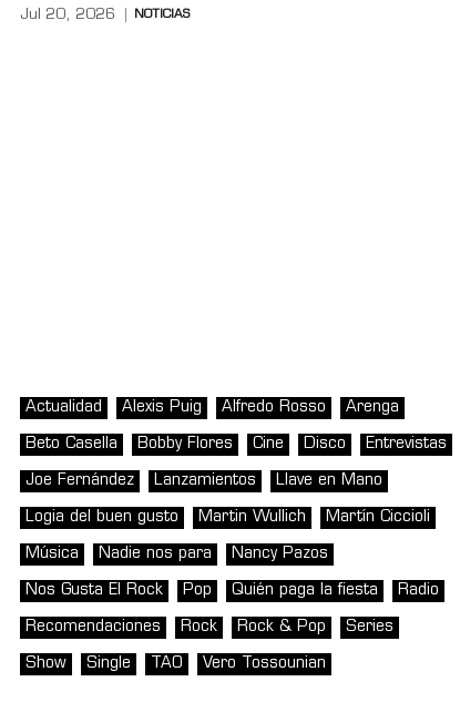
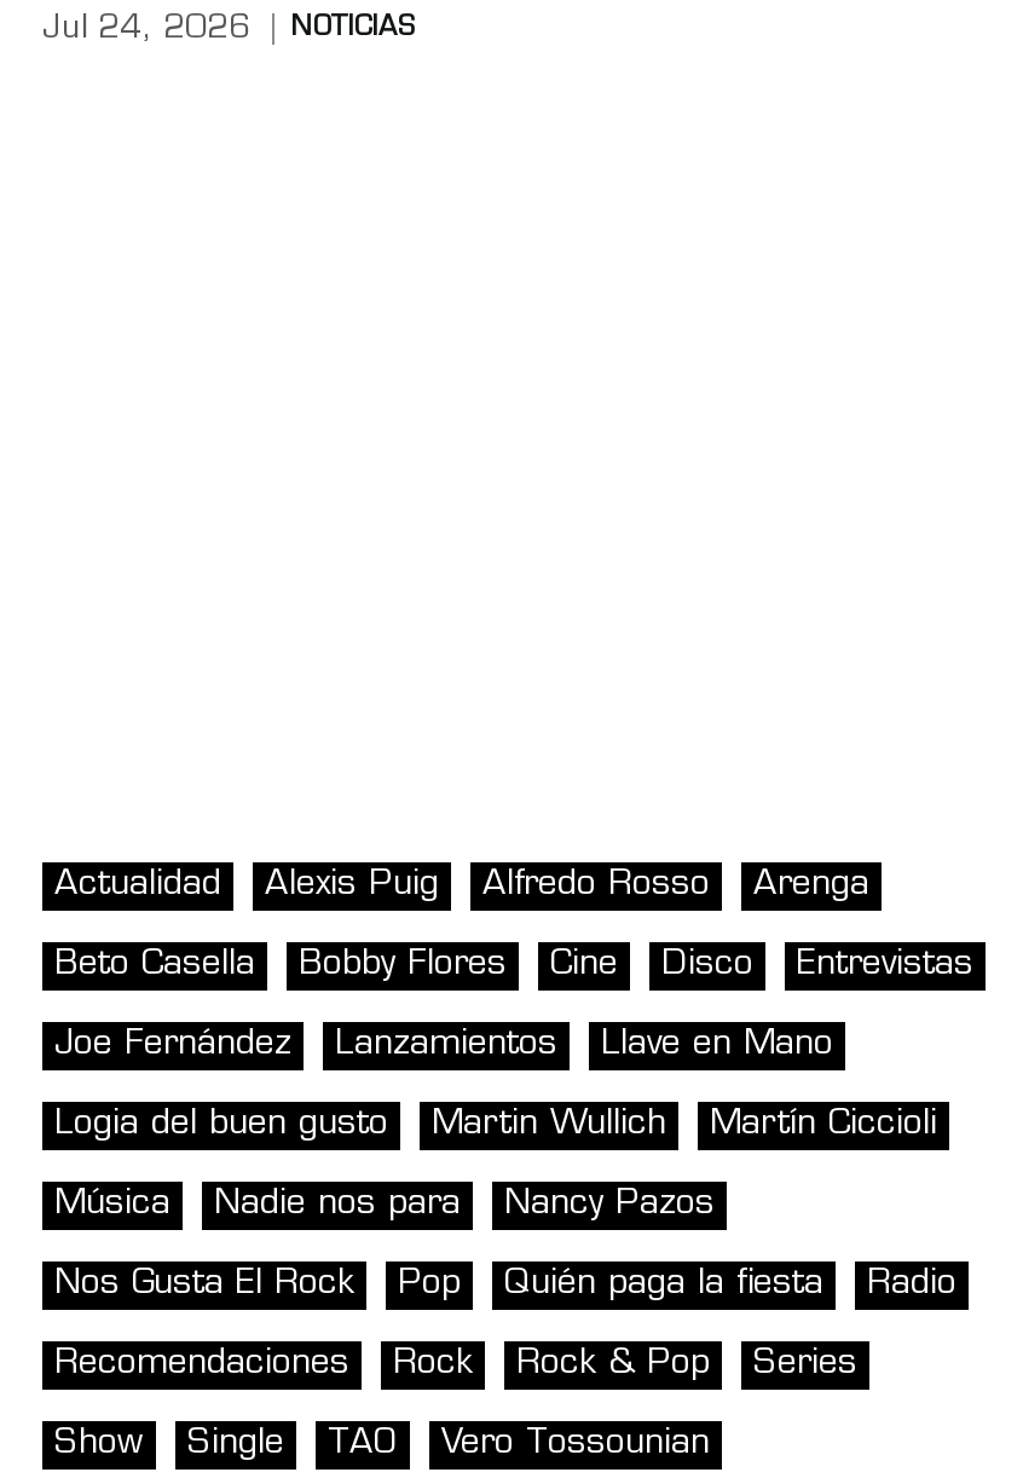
- Jul 20, 2026 NOTICIAS
+ Jul 24, 2026 NOTICIAS
